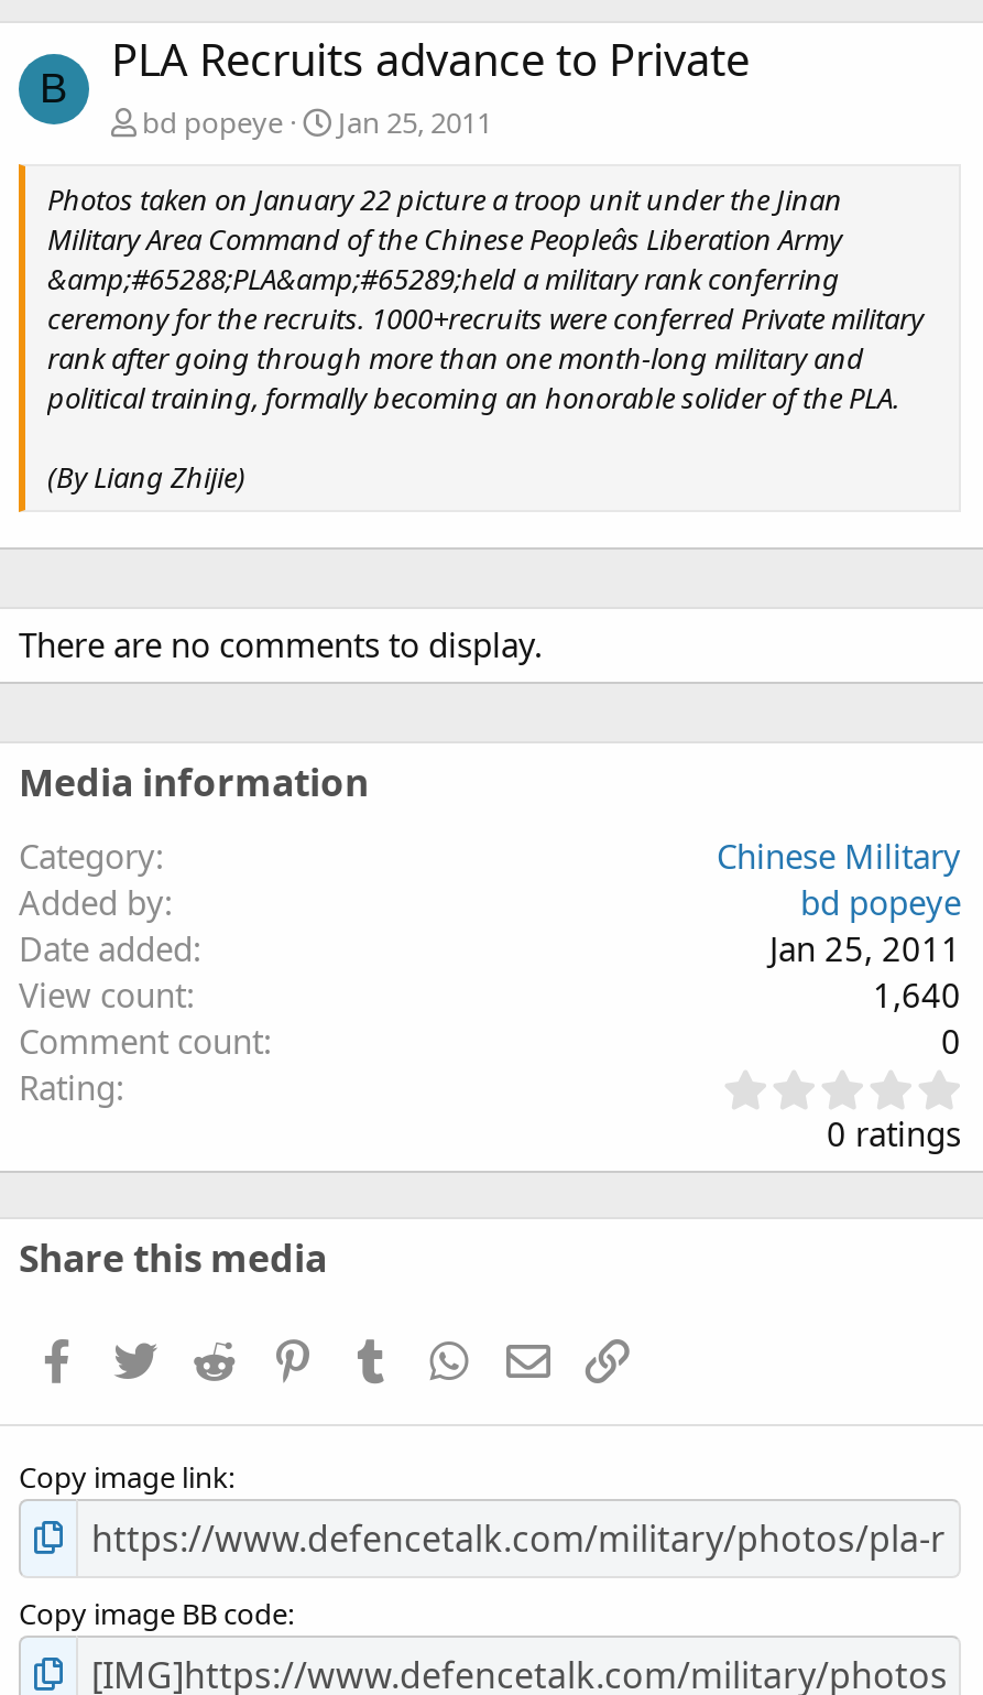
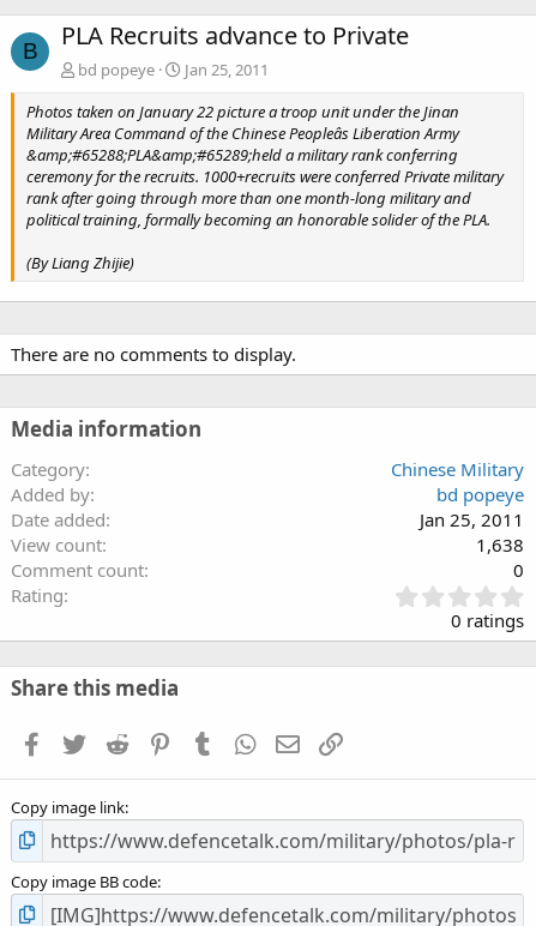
- 1,640
+ 1,638
